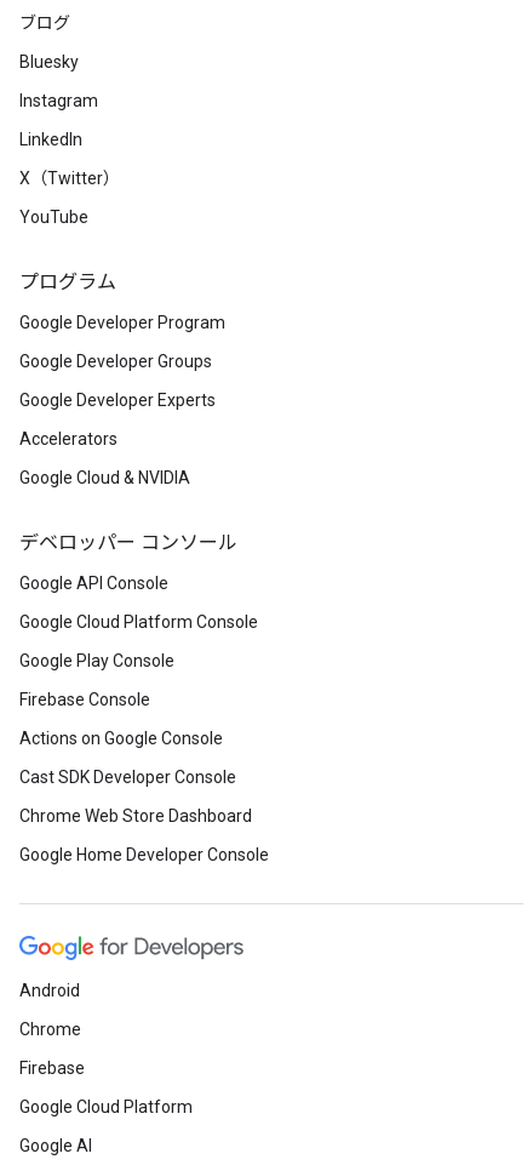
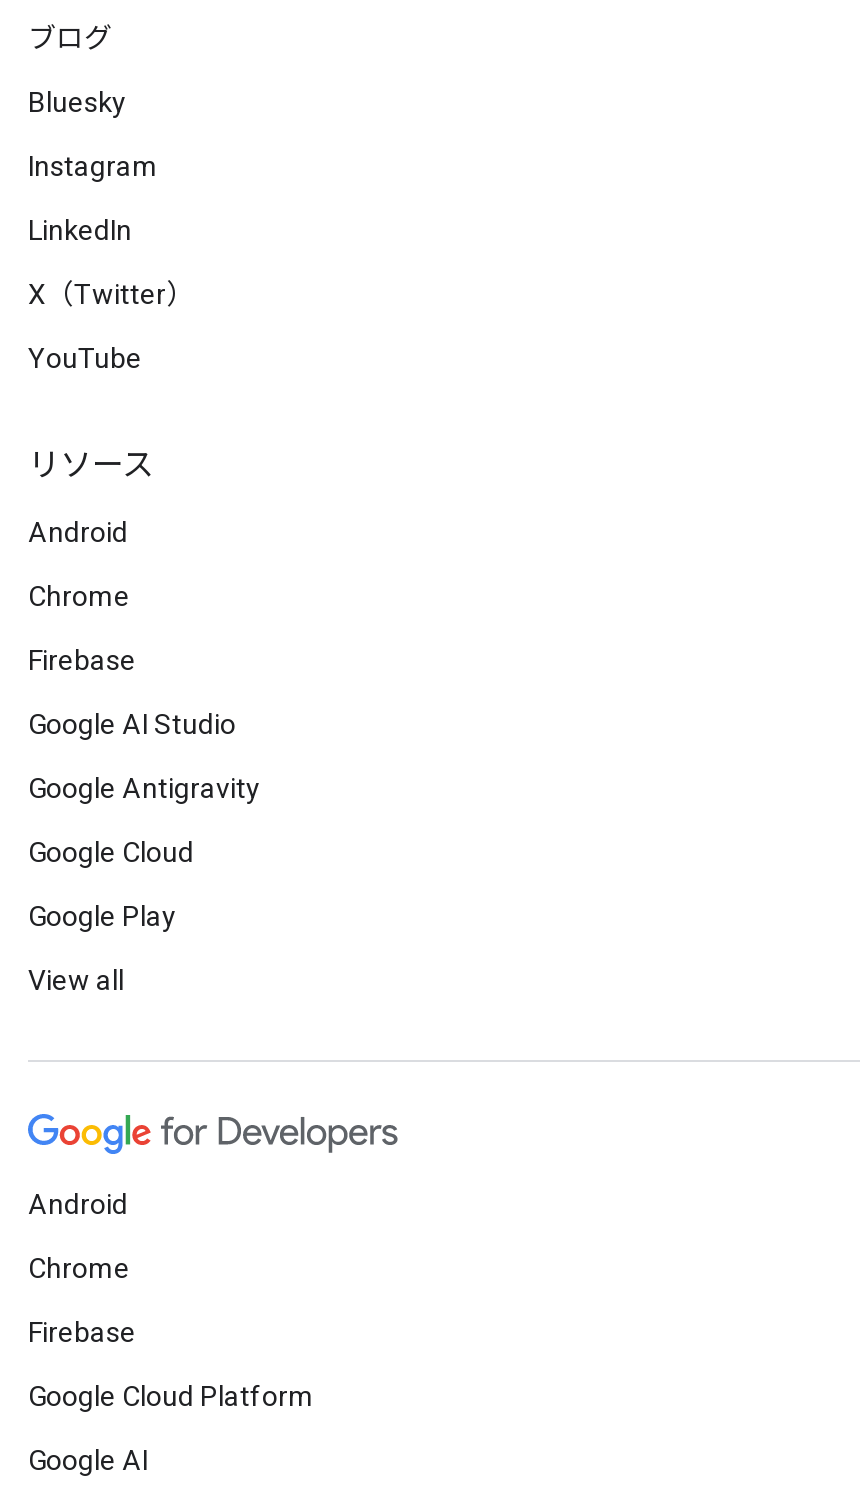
- プログラム
- Google Developer Program
- Google Developer Groups
- Google Developer Experts
- Accelerators
- Google Cloud & NVIDIA
- デベロッパー コンソール
- Google API Console
- Google Cloud Platform Console
- Google Play Console
- Firebase Console
- Actions on Google Console
- Cast SDK Developer Console
- Chrome Web Store Dashboard
- Google Home Developer Console
+ リソース
+ Android
+ Chrome
+ Firebase
+ Google AI Studio
+ Google Antigravity
+ Google Cloud
+ Google Play
+ View all
